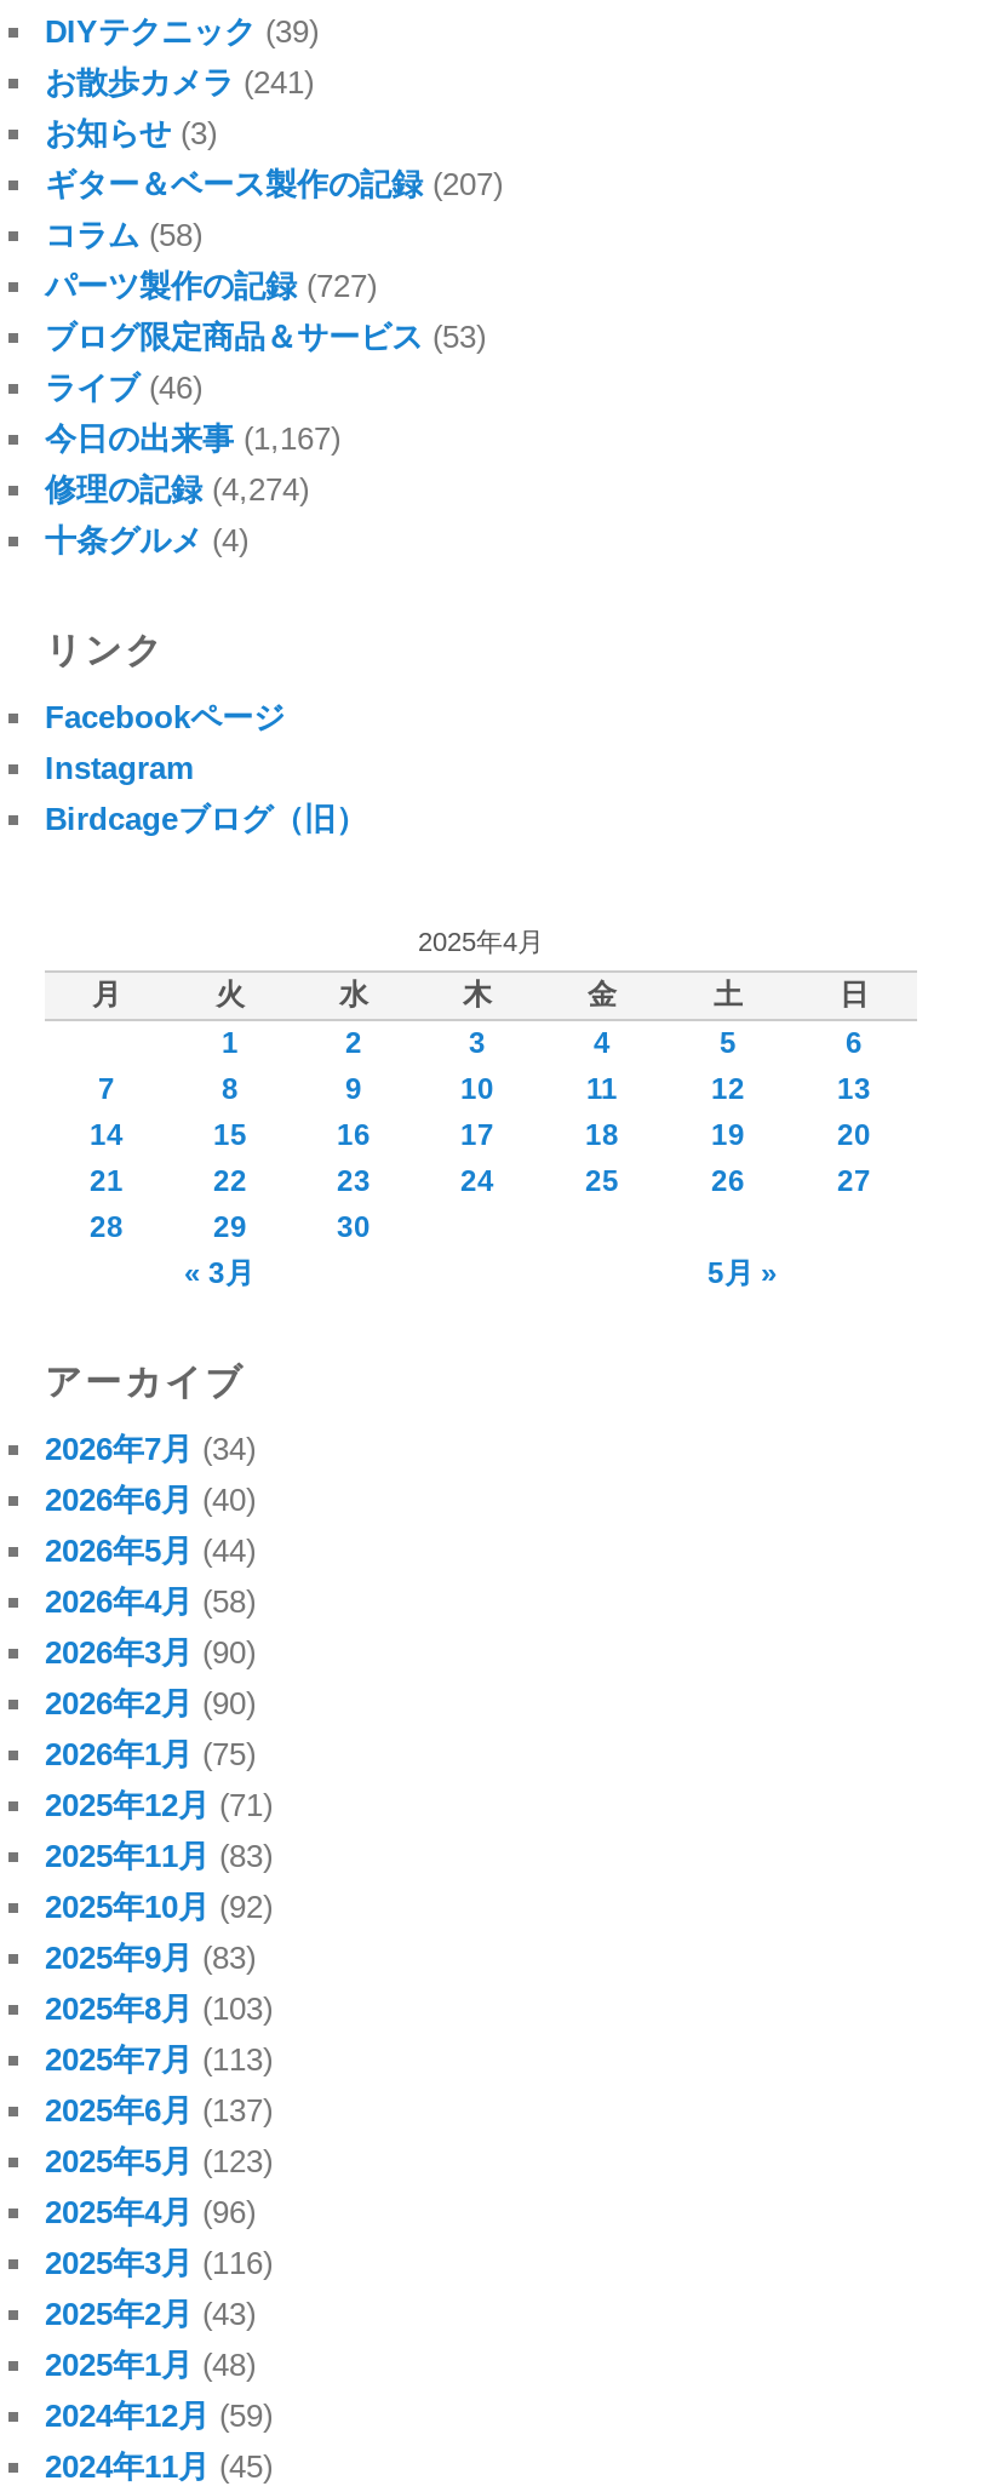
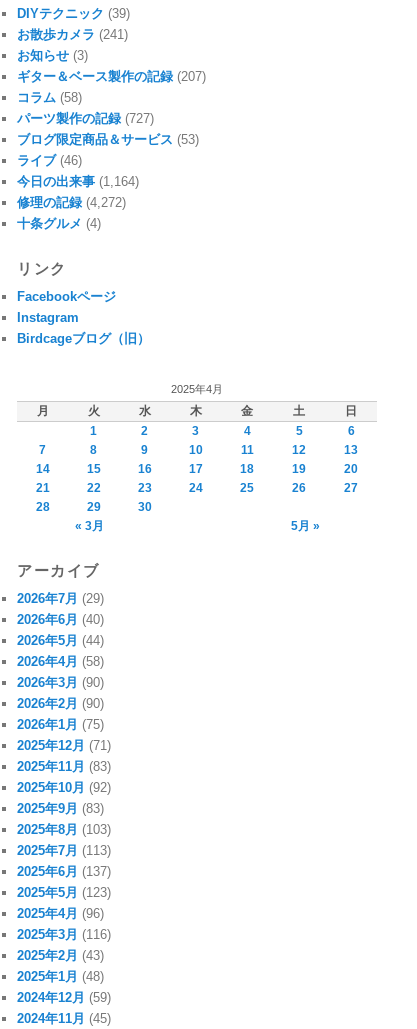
- 今日の出来事(1,167)
+ 今日の出来事(1,164)

- 修理の記録(4,274)
+ 修理の記録(4,272)

- 2026年7月(34)
+ 2026年7月(29)
